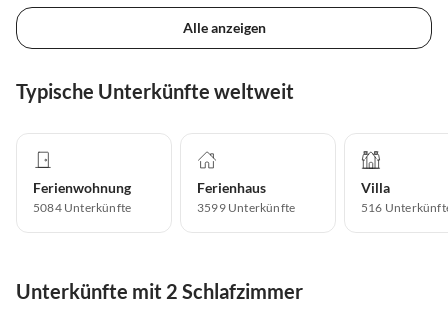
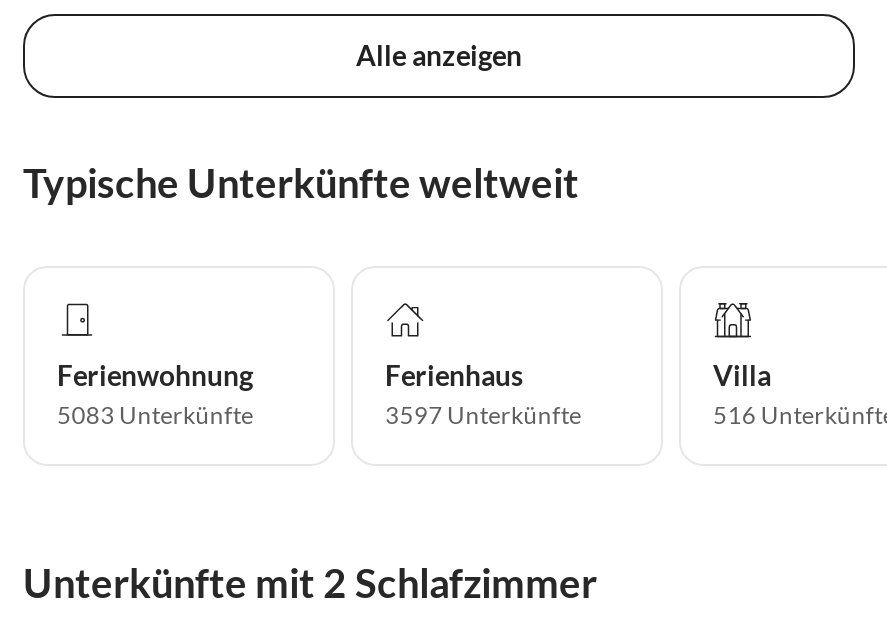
- 5084 Unterkünfte
+ 5083 Unterkünfte

- 3599 Unterkünfte
+ 3597 Unterkünfte
